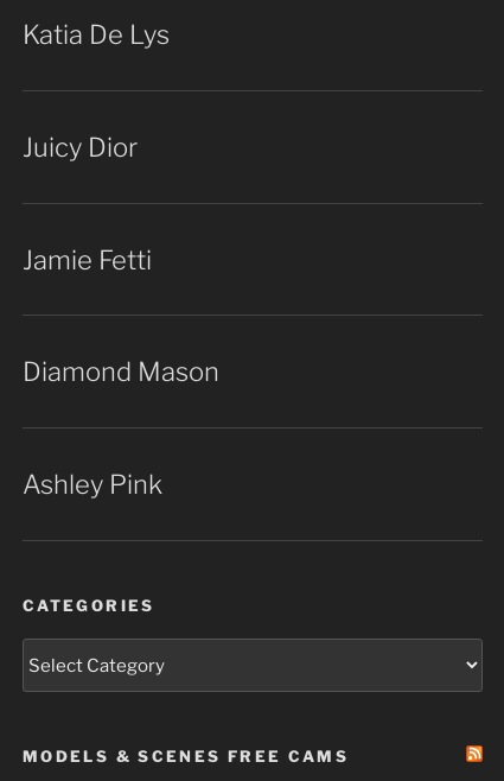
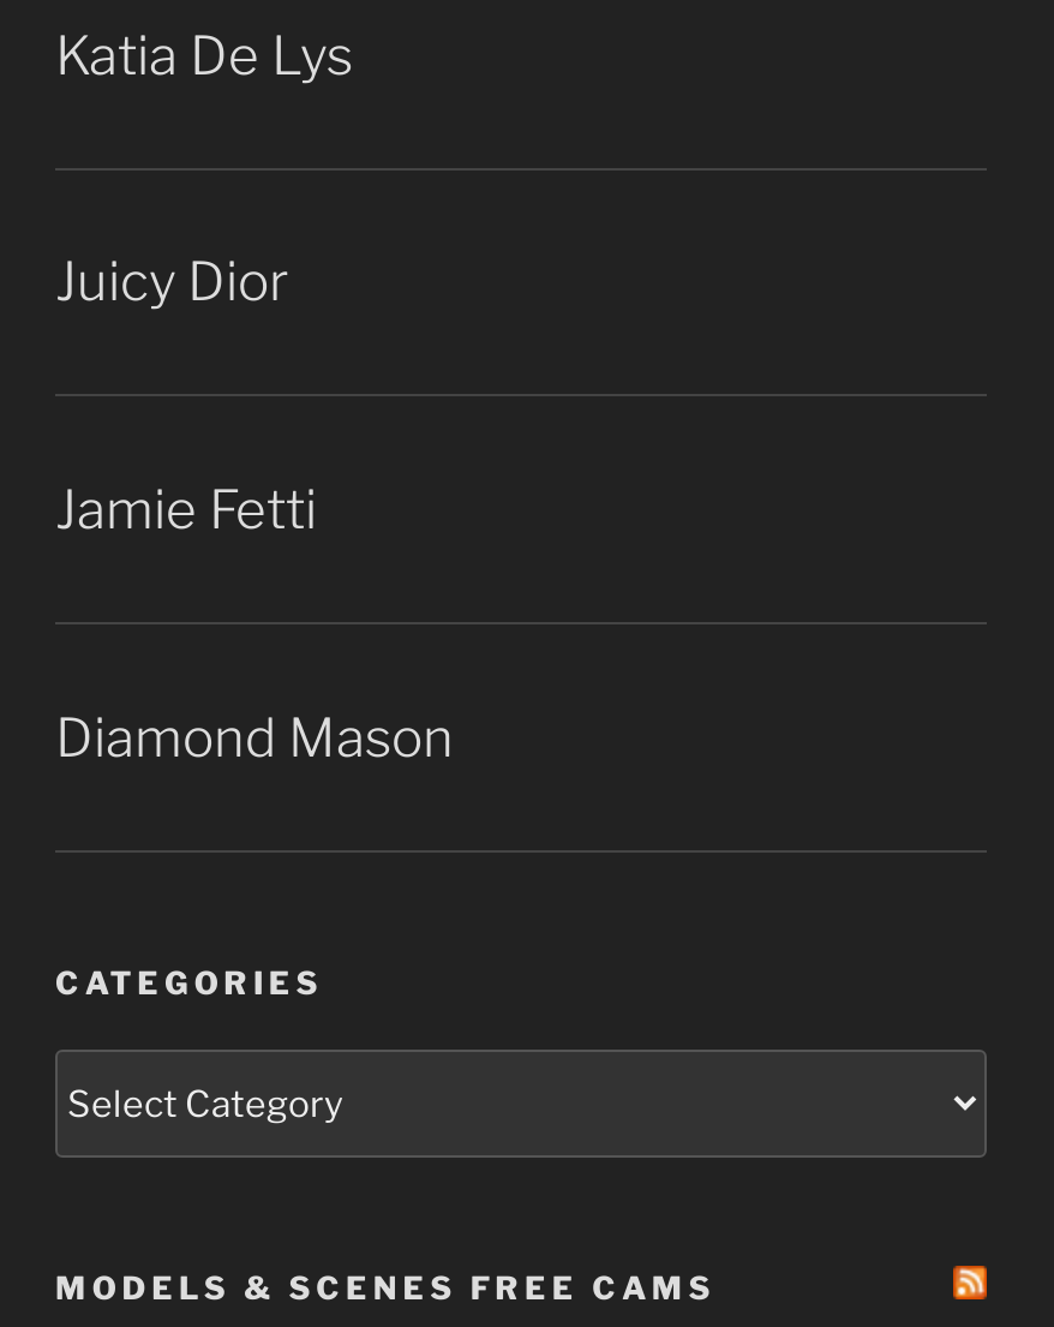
- Ashley Pink
